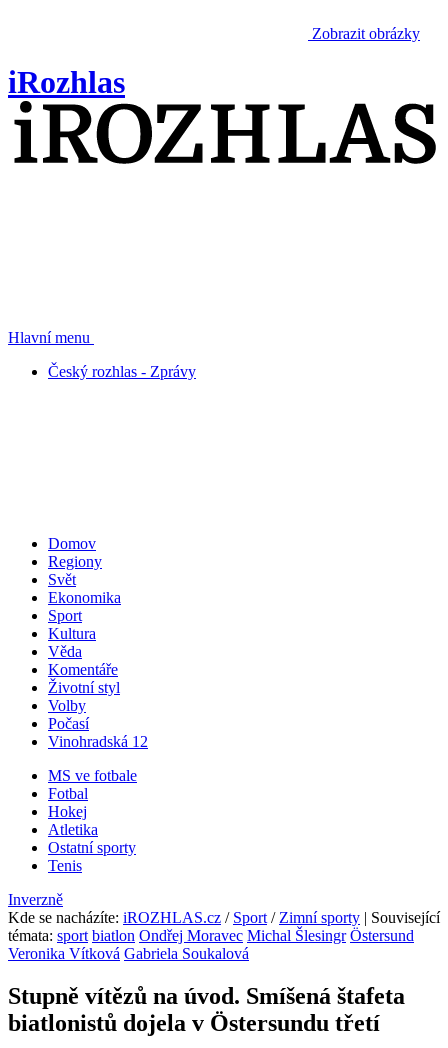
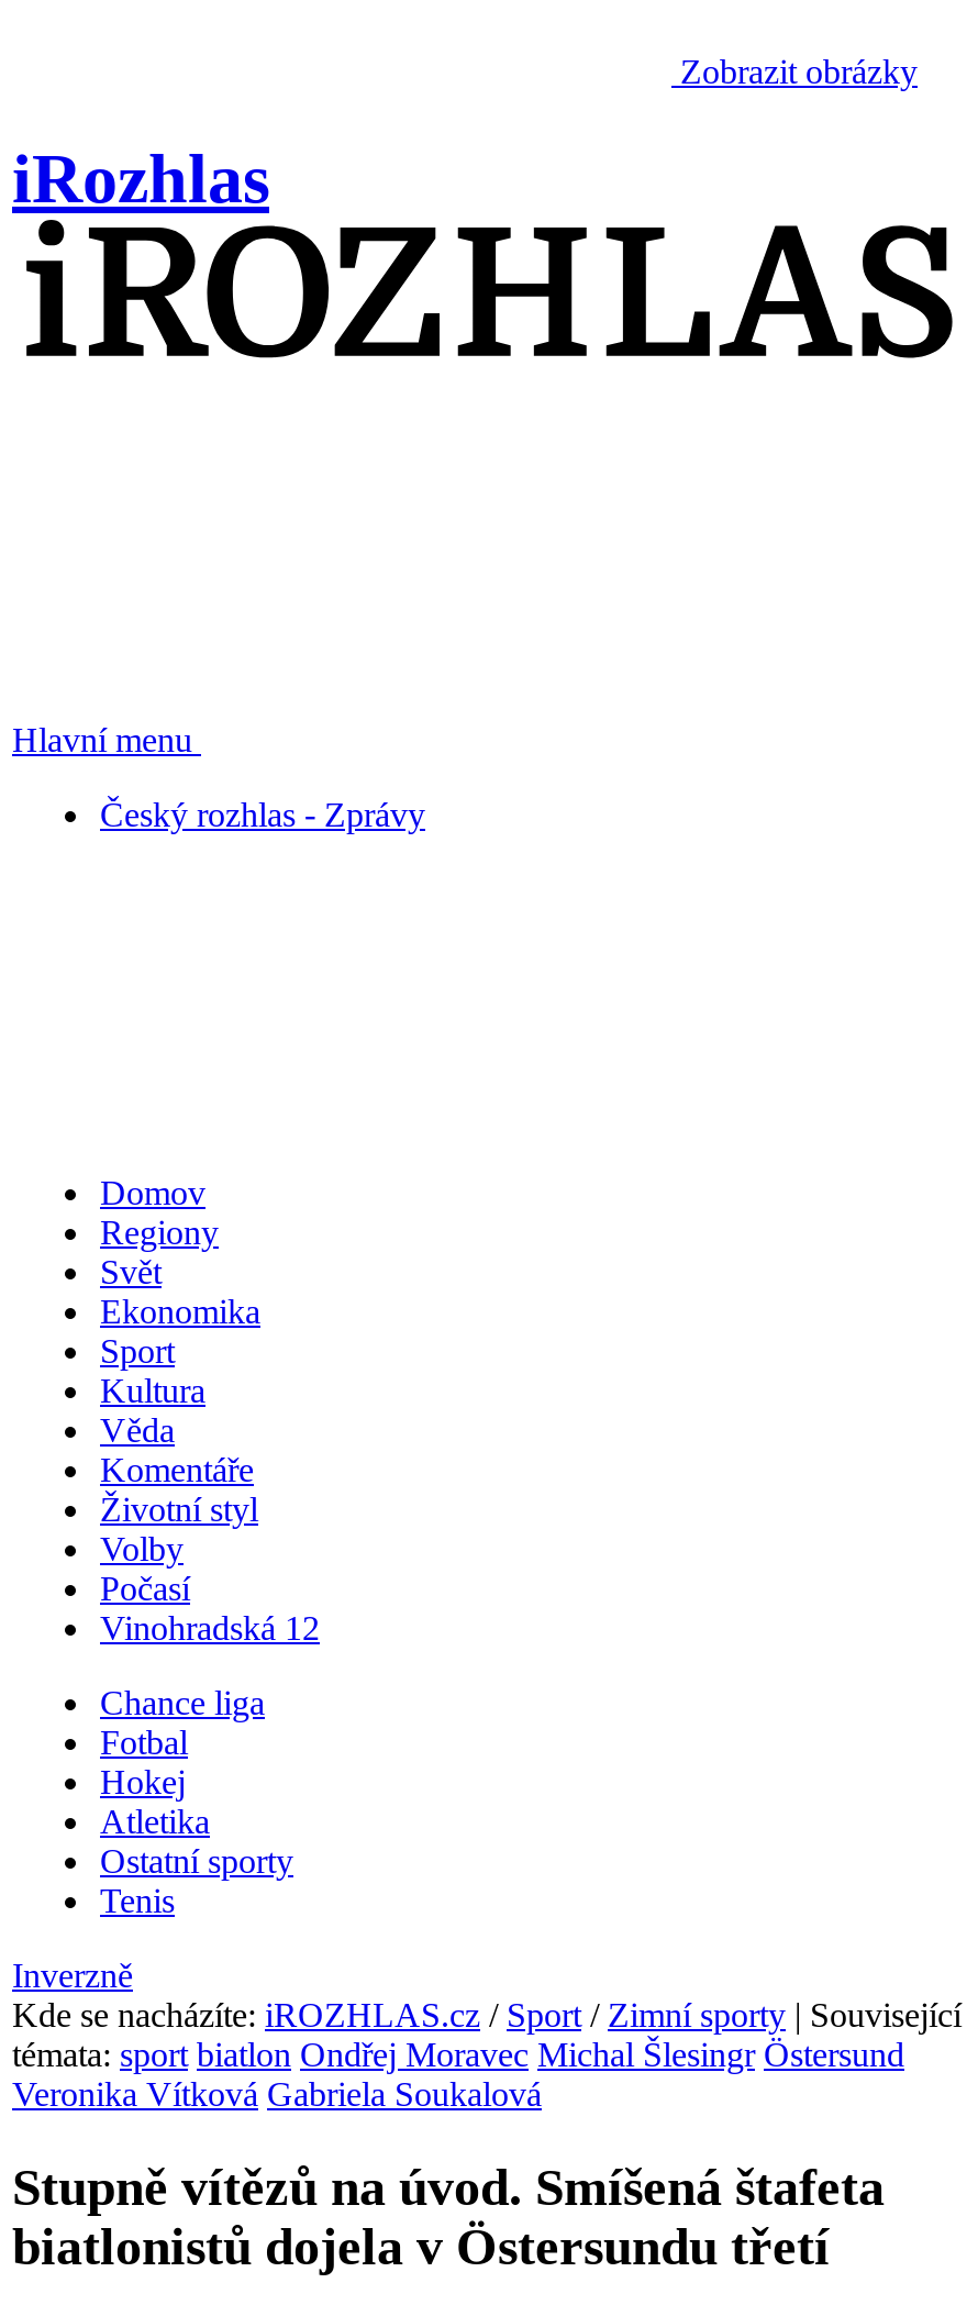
- MS ve fotbale
+ Chance liga
